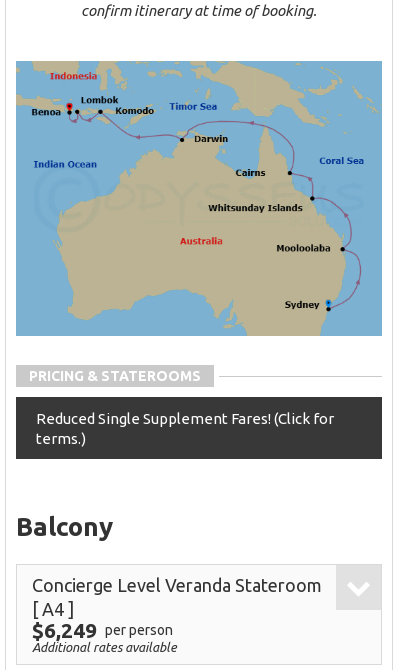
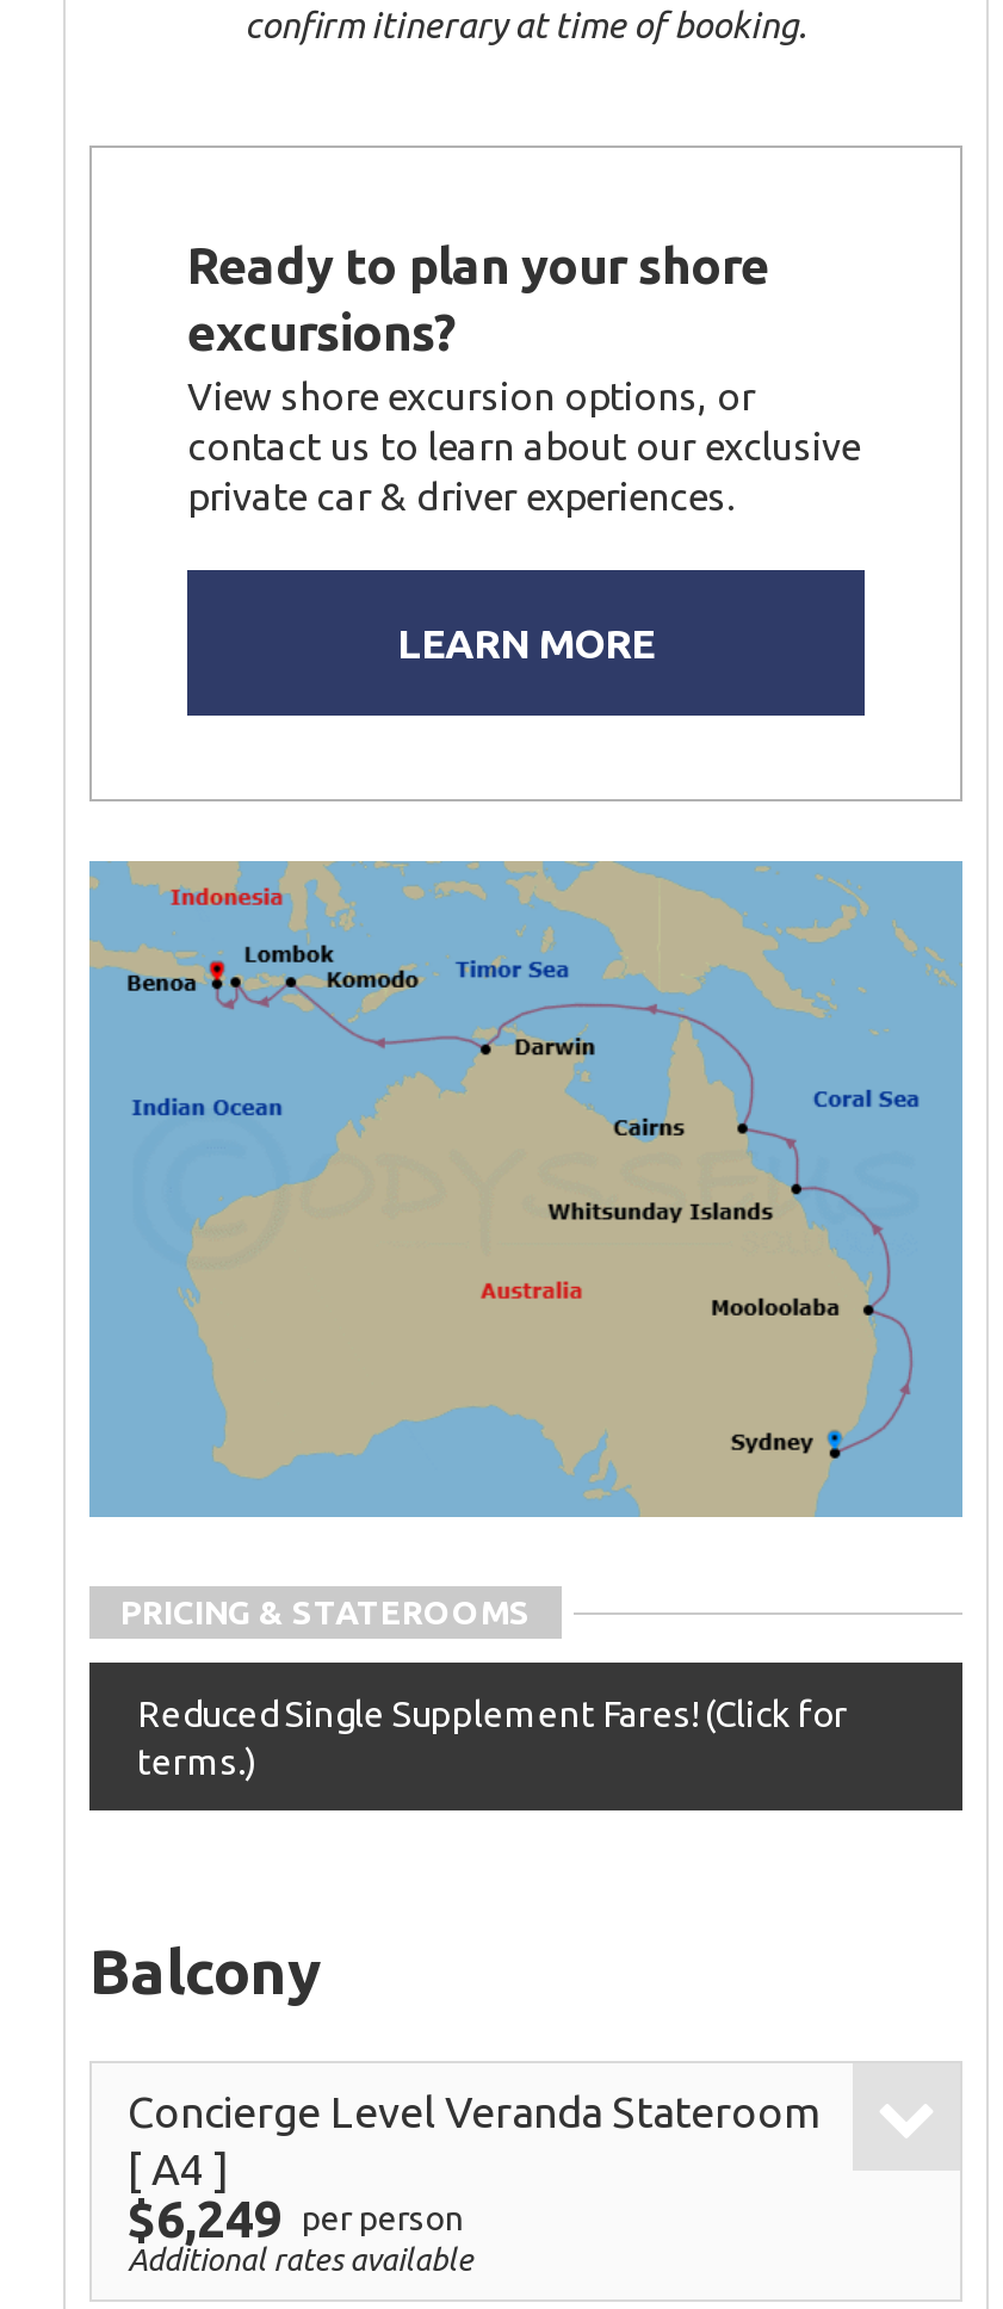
+ Ready to plan your shore
+ excursions?
+ View shore excursion options, or
+ contact us to learn about our exclusive
+ private car & driver experiences.
+ LEARN MORE
